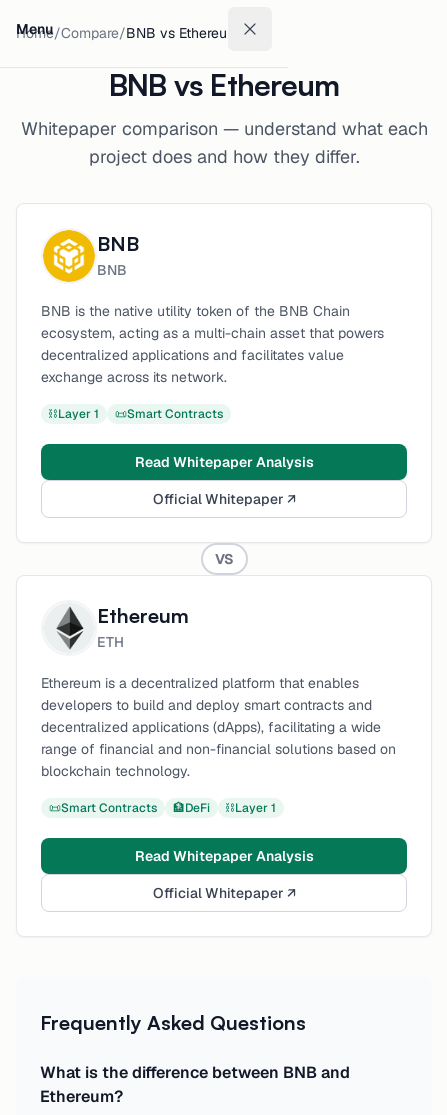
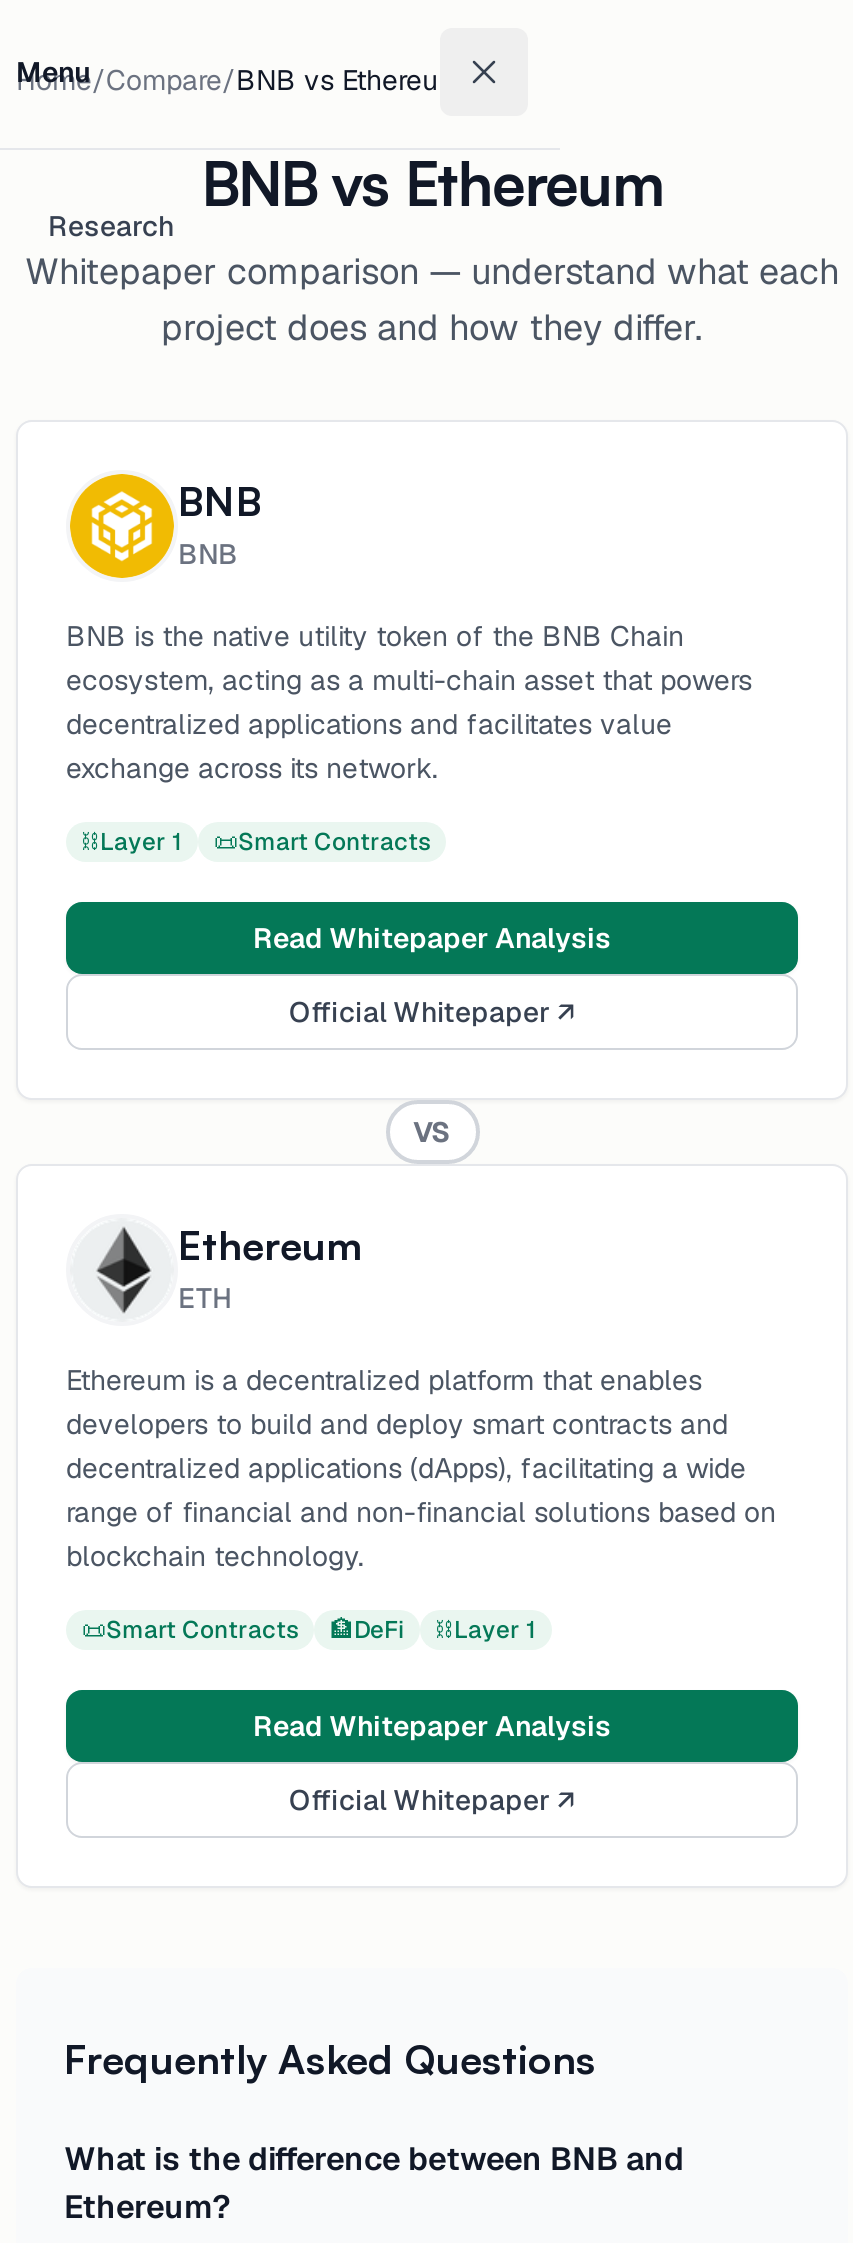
+ Research
